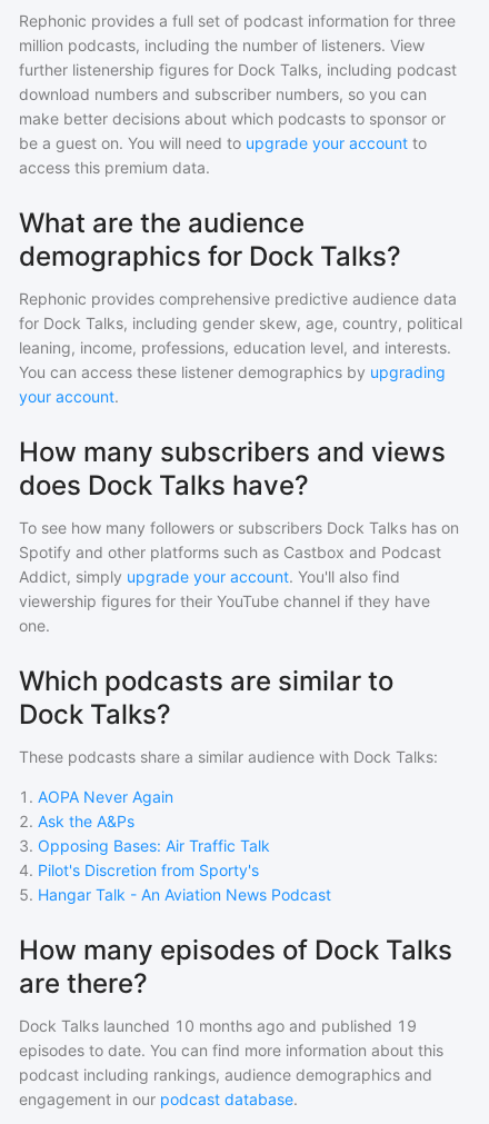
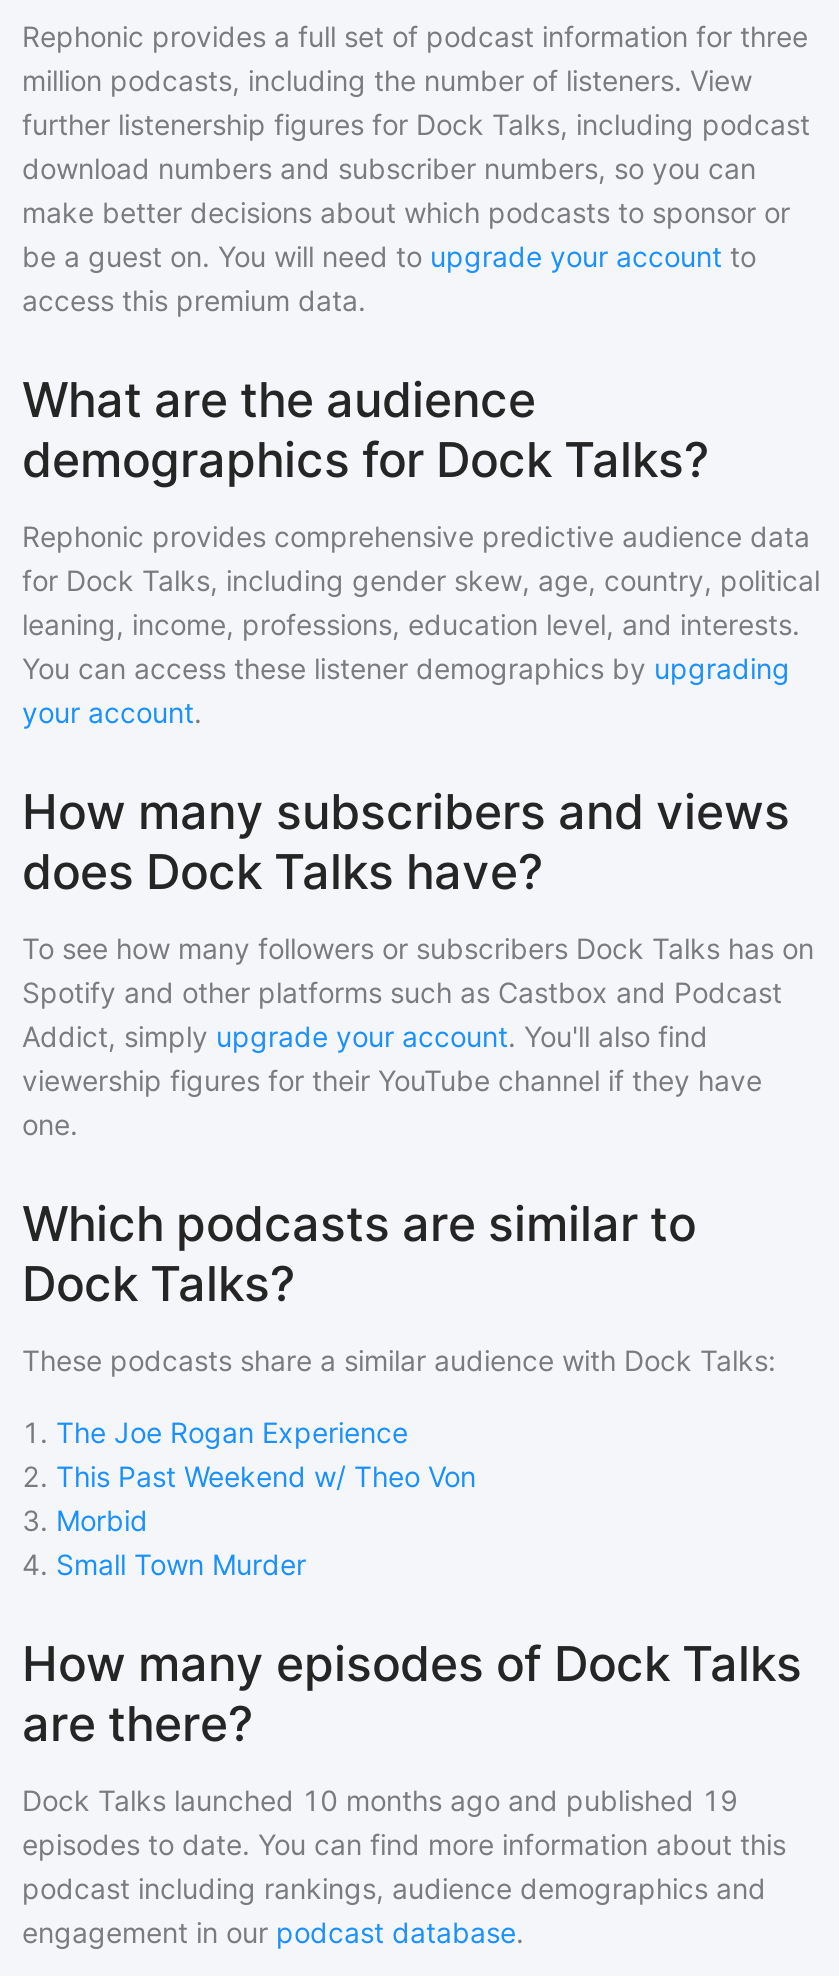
- 1. AOPA Never Again
- 2. Ask the A&Ps
- 3. Opposing Bases: Air Traffic Talk
- 4. Pilot's Discretion from Sporty's
- 5. Hangar Talk - An Aviation News Podcast
+ 1. The Joe Rogan Experience
+ 2. This Past Weekend w/ Theo Von
+ 3. Morbid
+ 4. Small Town Murder
